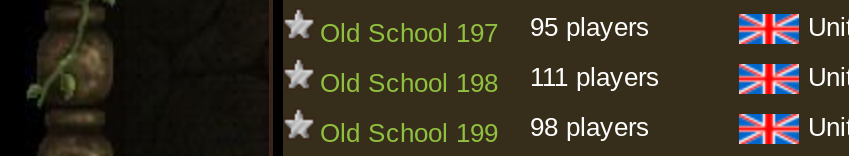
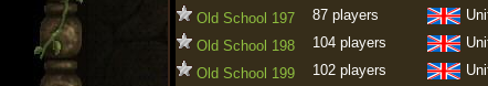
- Old School 197 95 players
+ Old School 197 87 players

- Old School 198 111 players
+ Old School 198 104 players

- Old School 199 98 players
+ Old School 199 102 players
